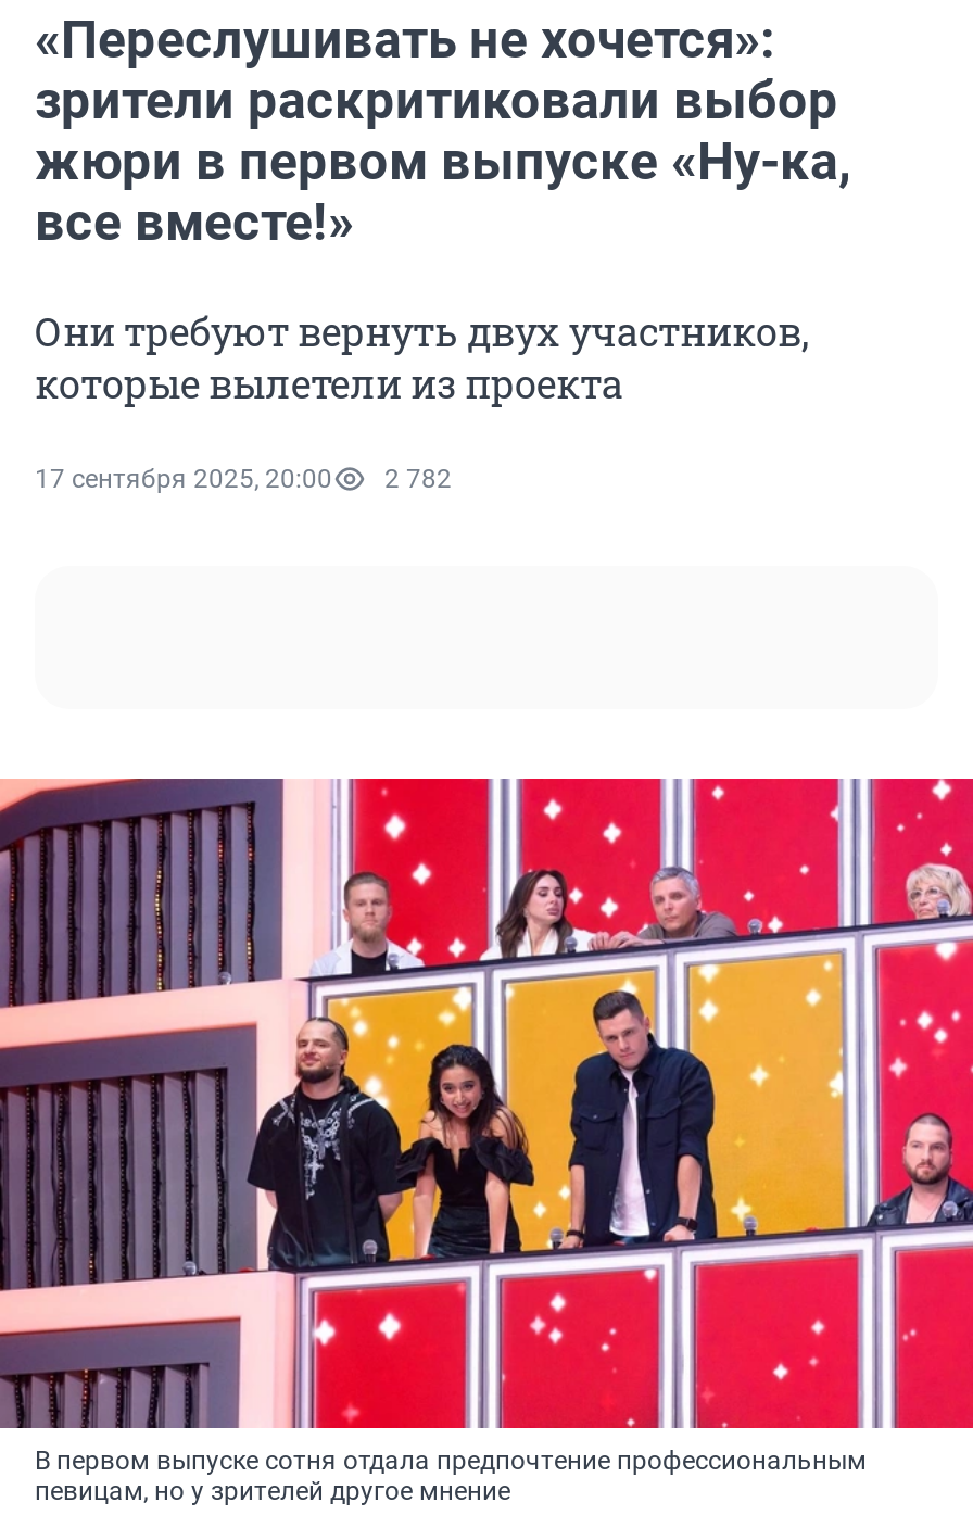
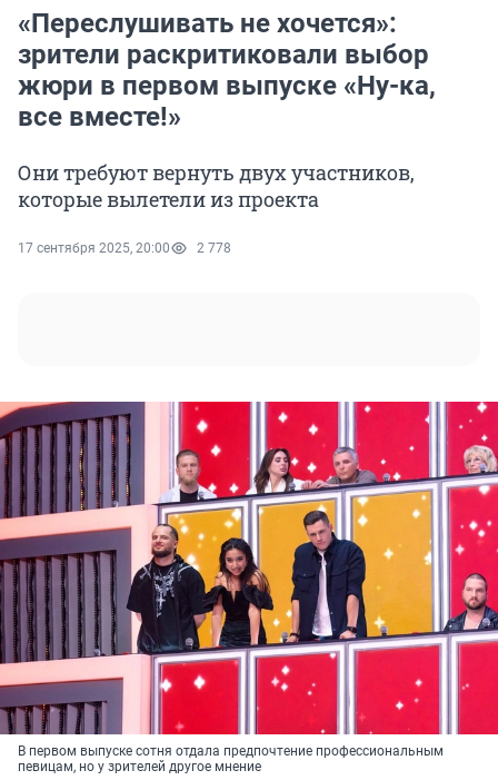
- 17 сентября 2025, 20:00 2 782
+ 17 сентября 2025, 20:00 2 778
